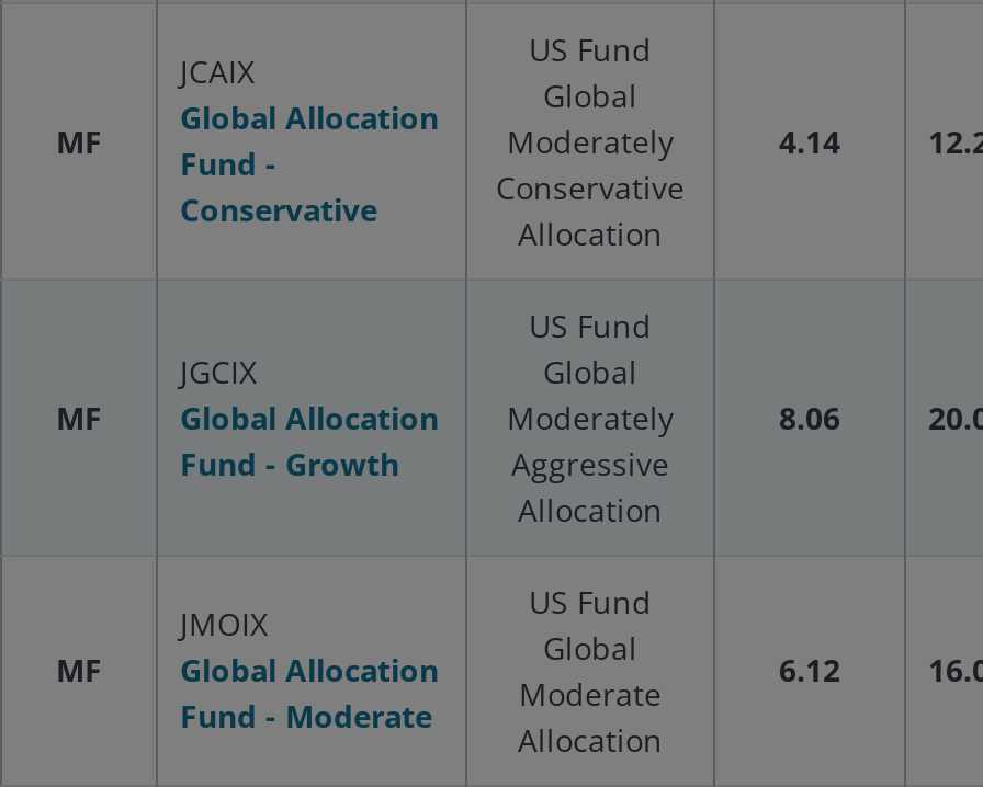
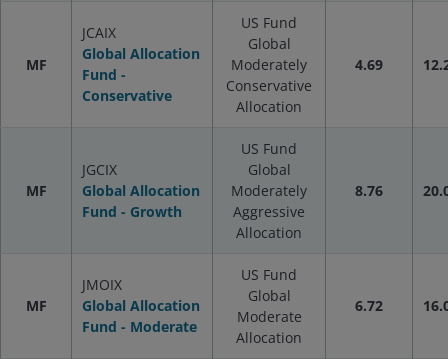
- 4.14
+ 4.69

- 8.06
+ 8.76

- 6.12
+ 6.72
